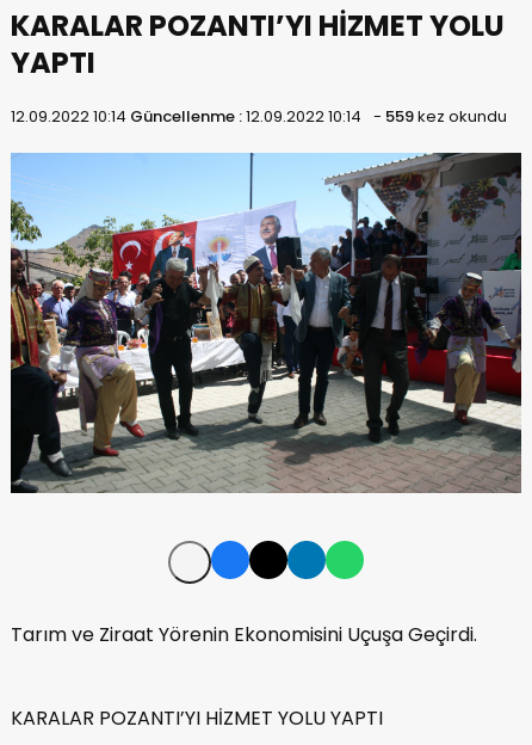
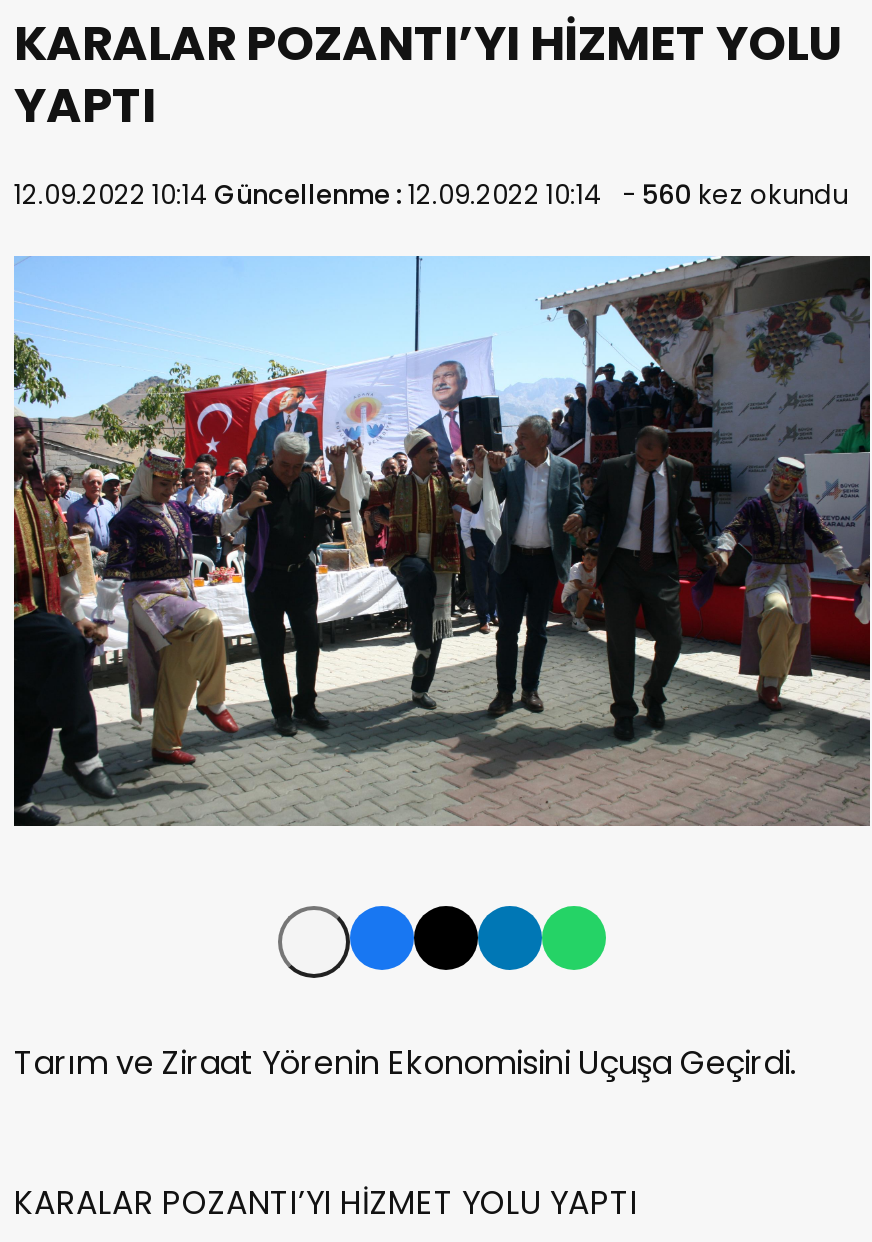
- 12.09.2022 10:14 Güncellenme : 12.09.2022 10:14 - 559 kez okundu
+ 12.09.2022 10:14 Güncellenme : 12.09.2022 10:14 - 560 kez okundu
